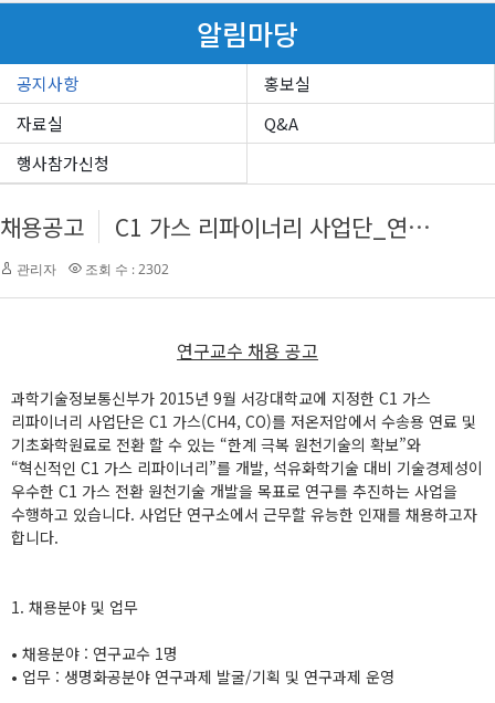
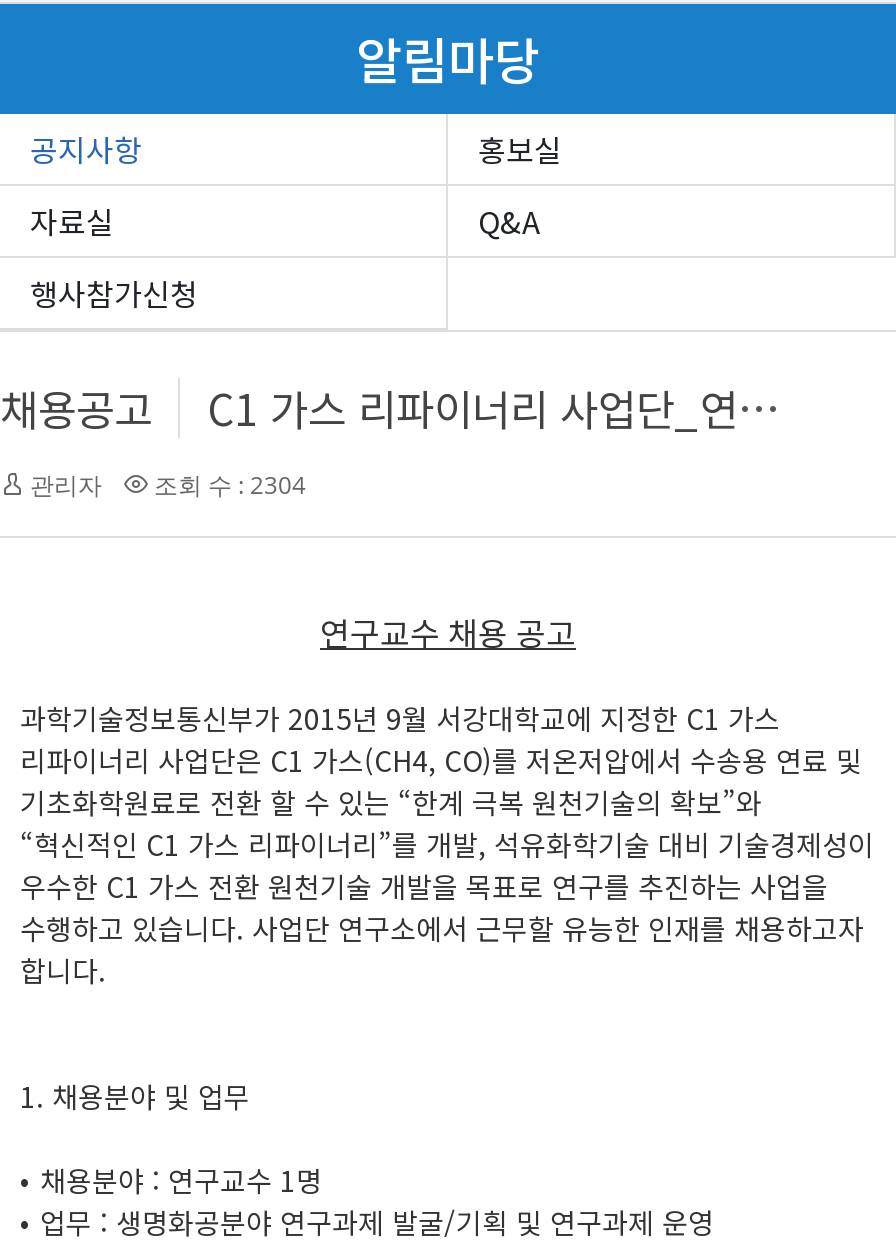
- 관리자 조회 수 : 2302
+ 관리자 조회 수 : 2304
